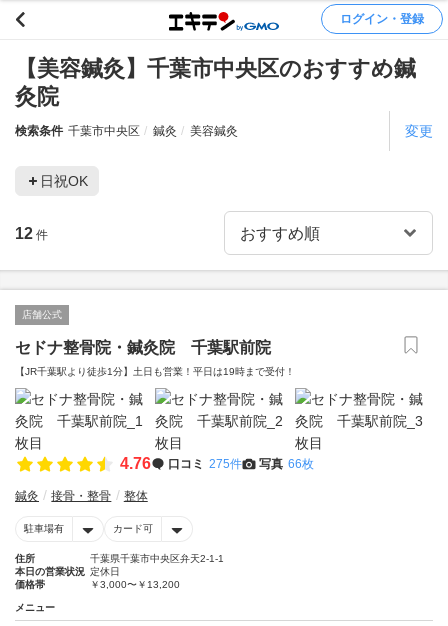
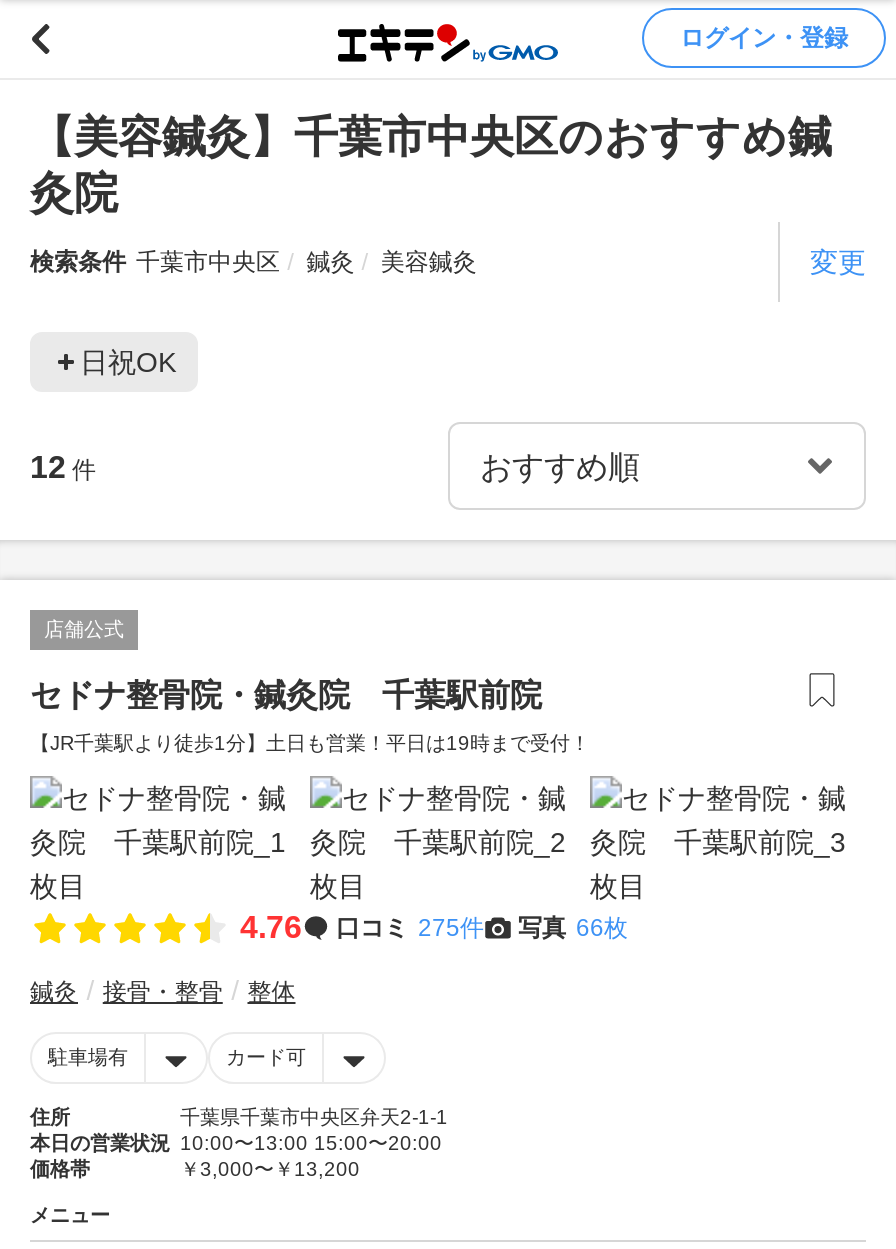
- 本日の営業状況 定休日
+ 本日の営業状況 10:00〜13:00 15:00〜20:00
